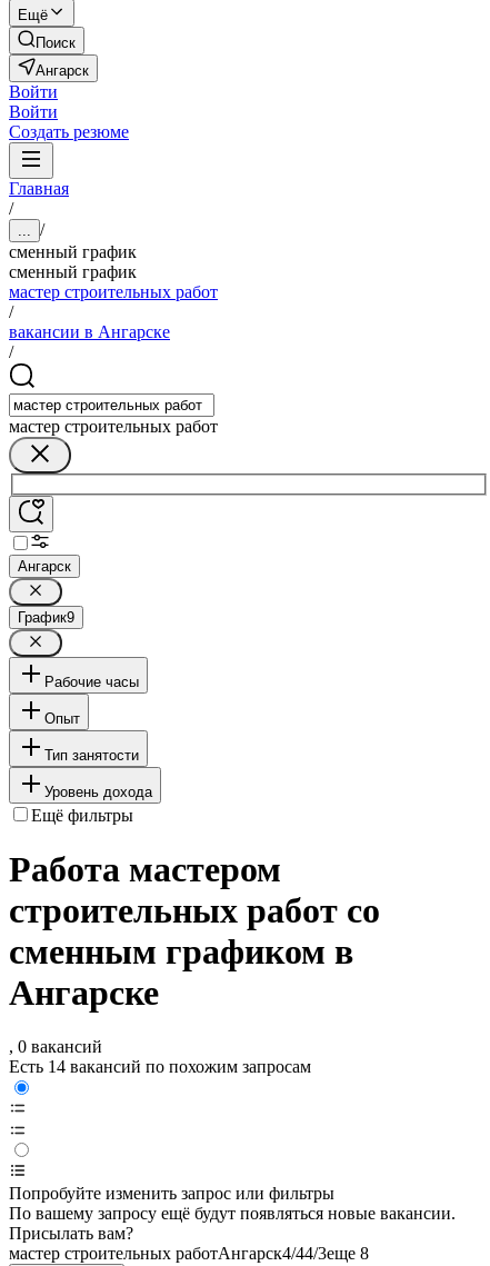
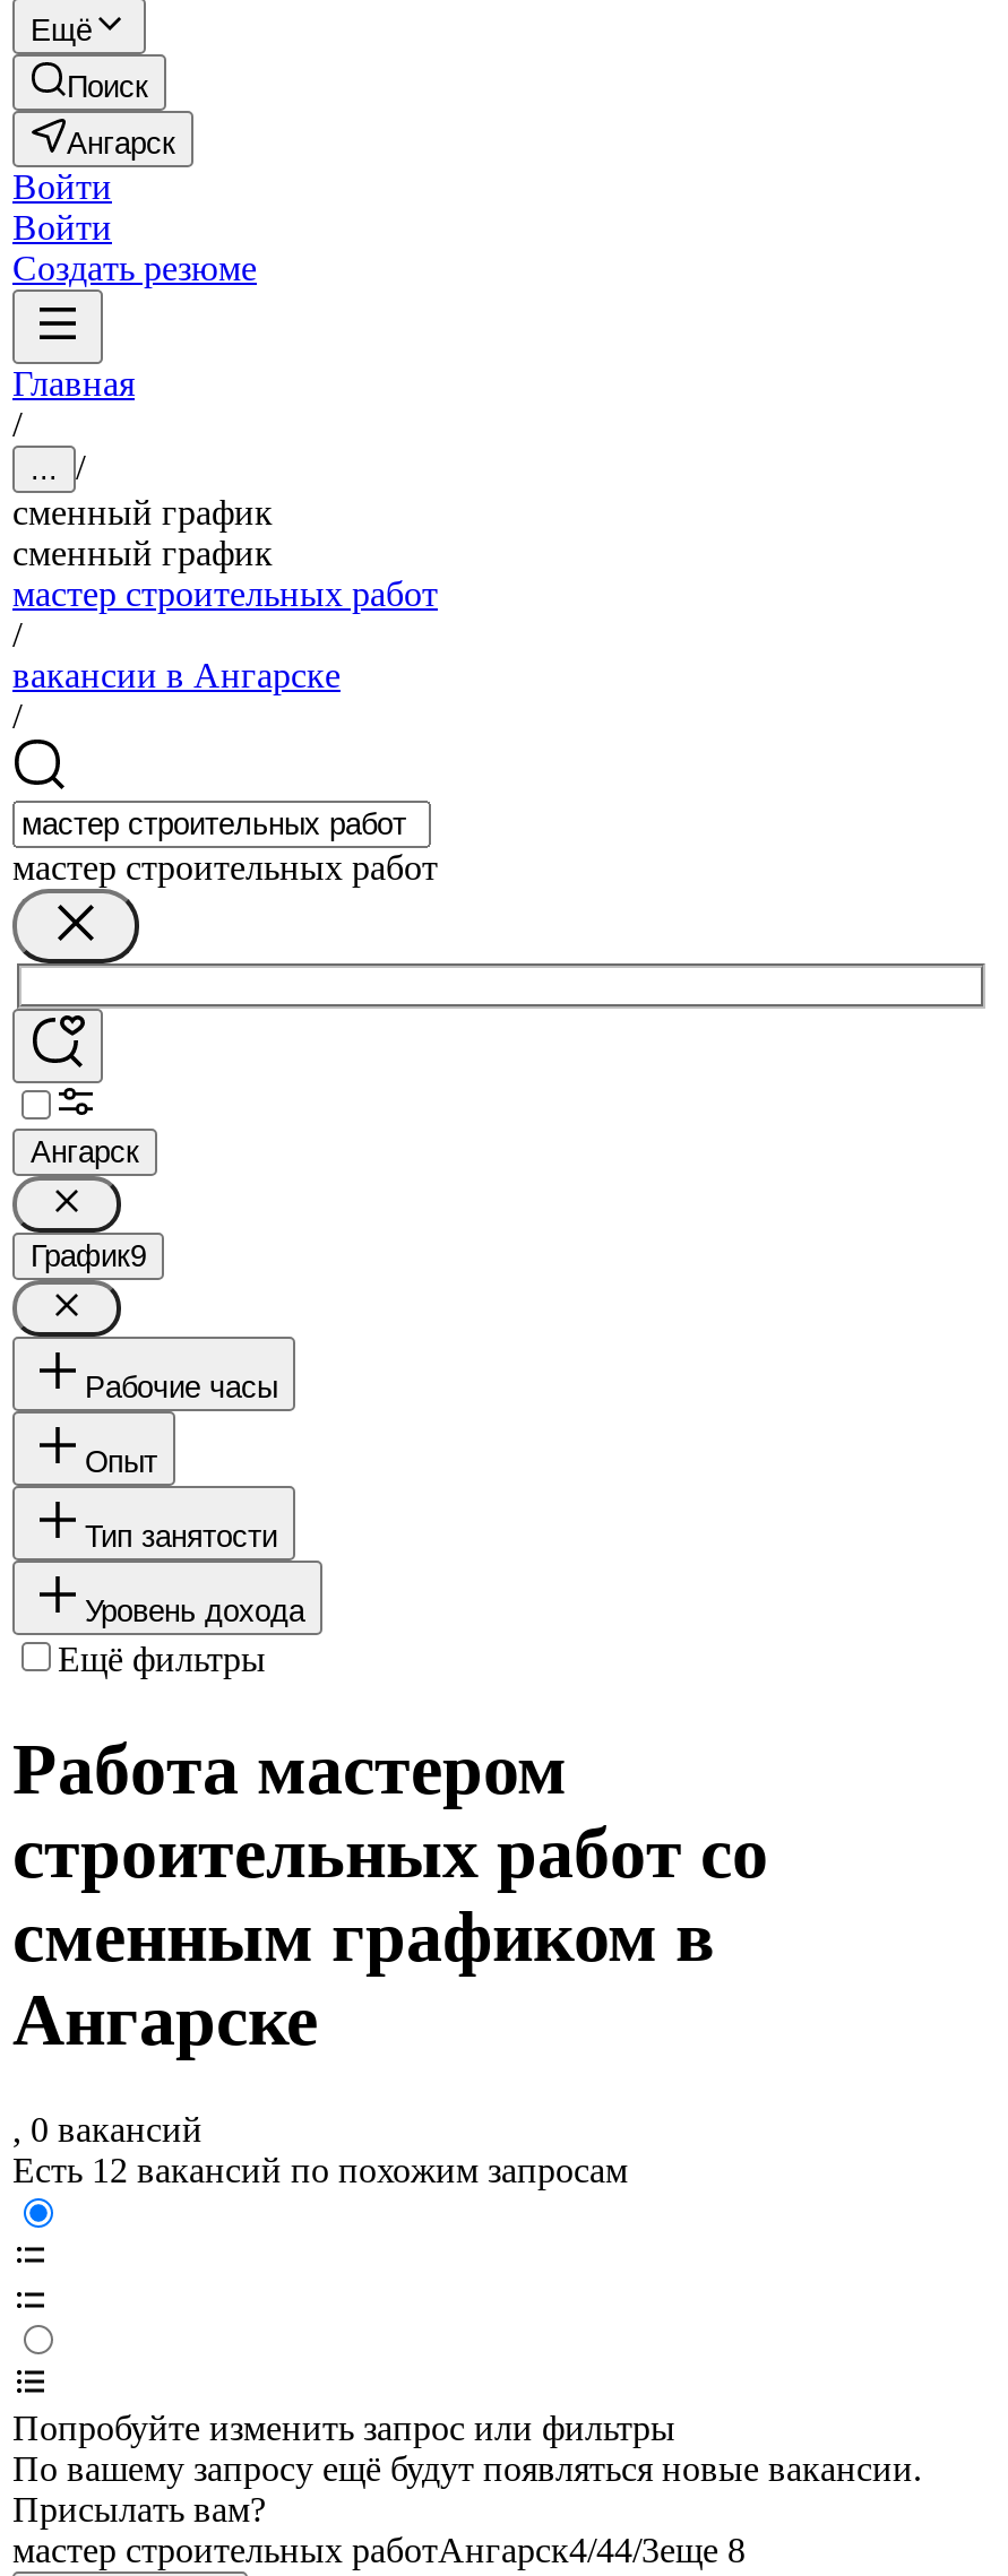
- Есть 14 вакансий по похожим запросам
+ Есть 12 вакансий по похожим запросам
